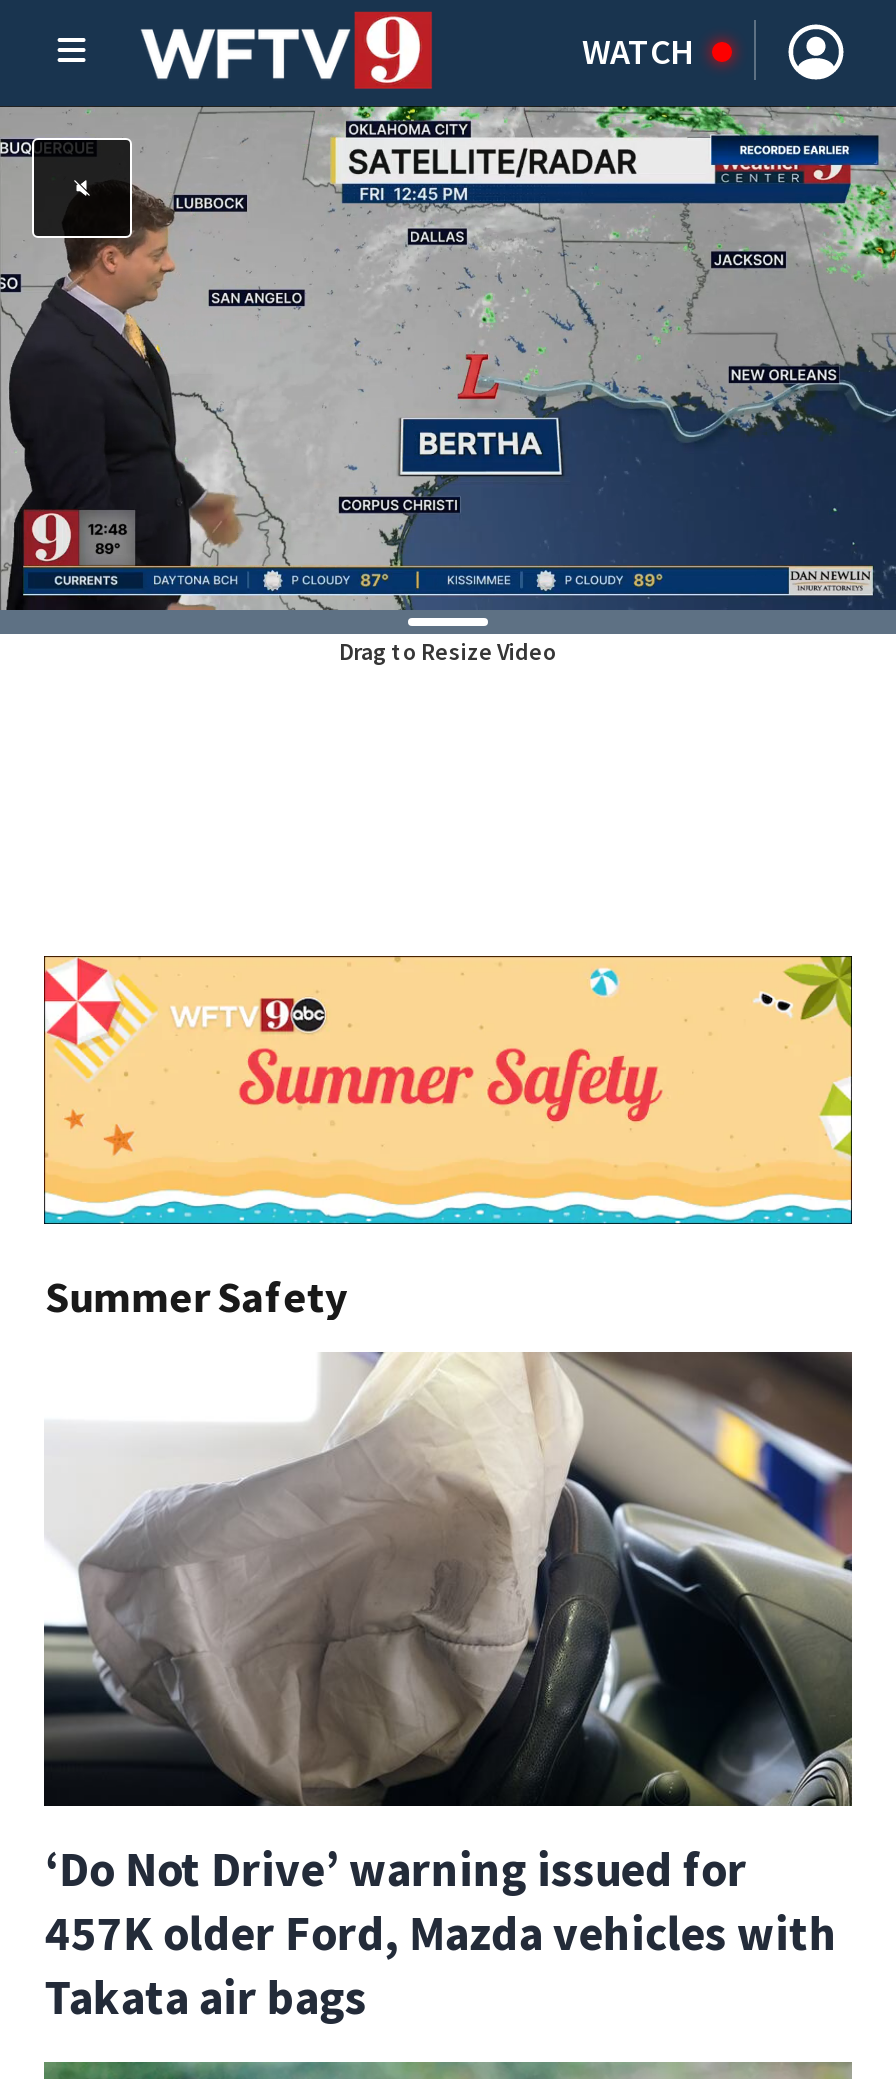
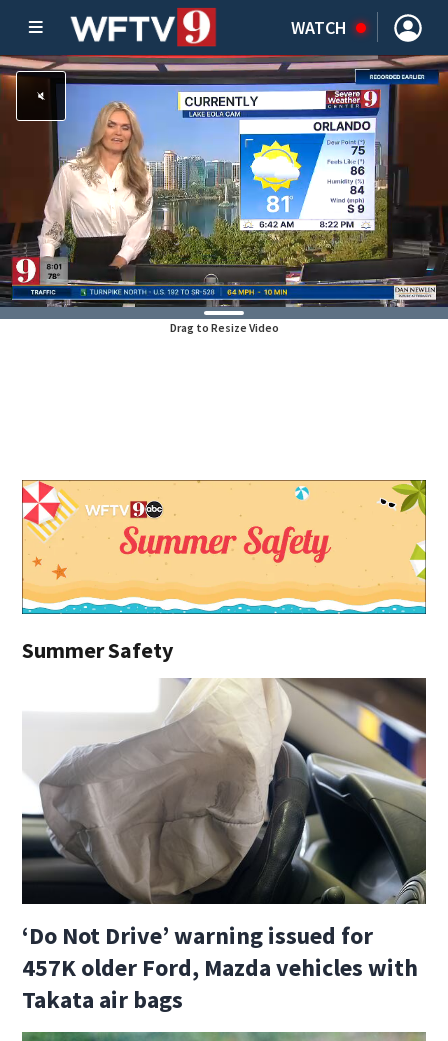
- [image]
+ [image]
